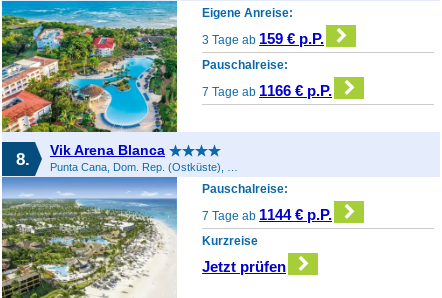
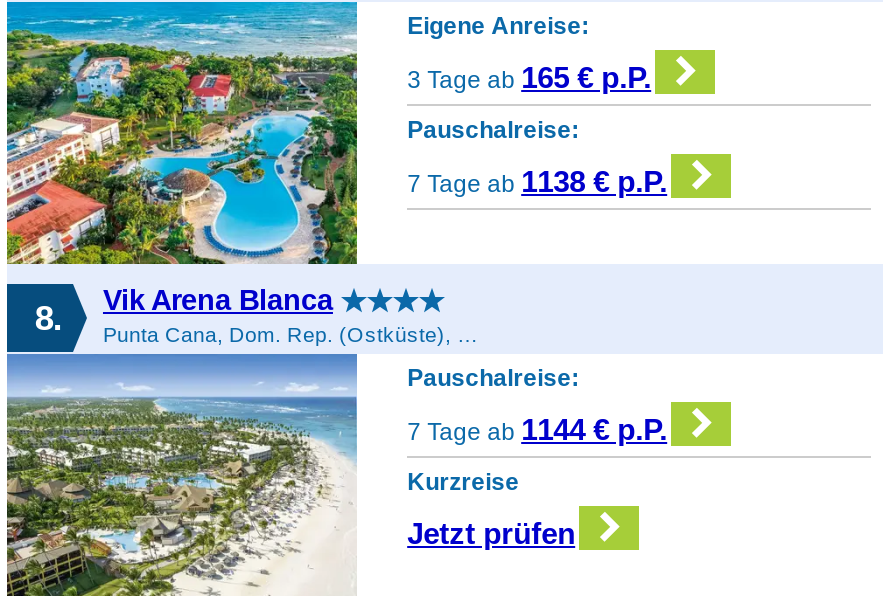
- 3 Tage ab 159 € p.P.
+ 3 Tage ab 165 € p.P.

- 7 Tage ab 1166 € p.P.
+ 7 Tage ab 1138 € p.P.
